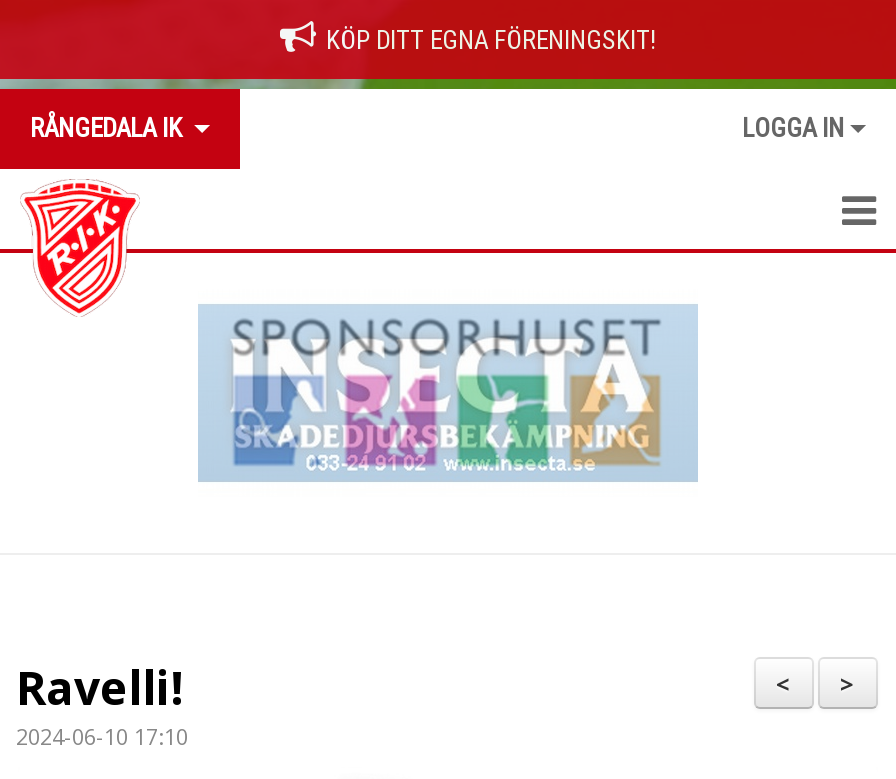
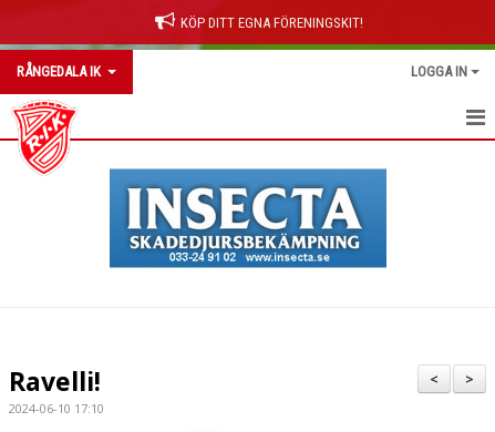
- [image]
+ [image]
